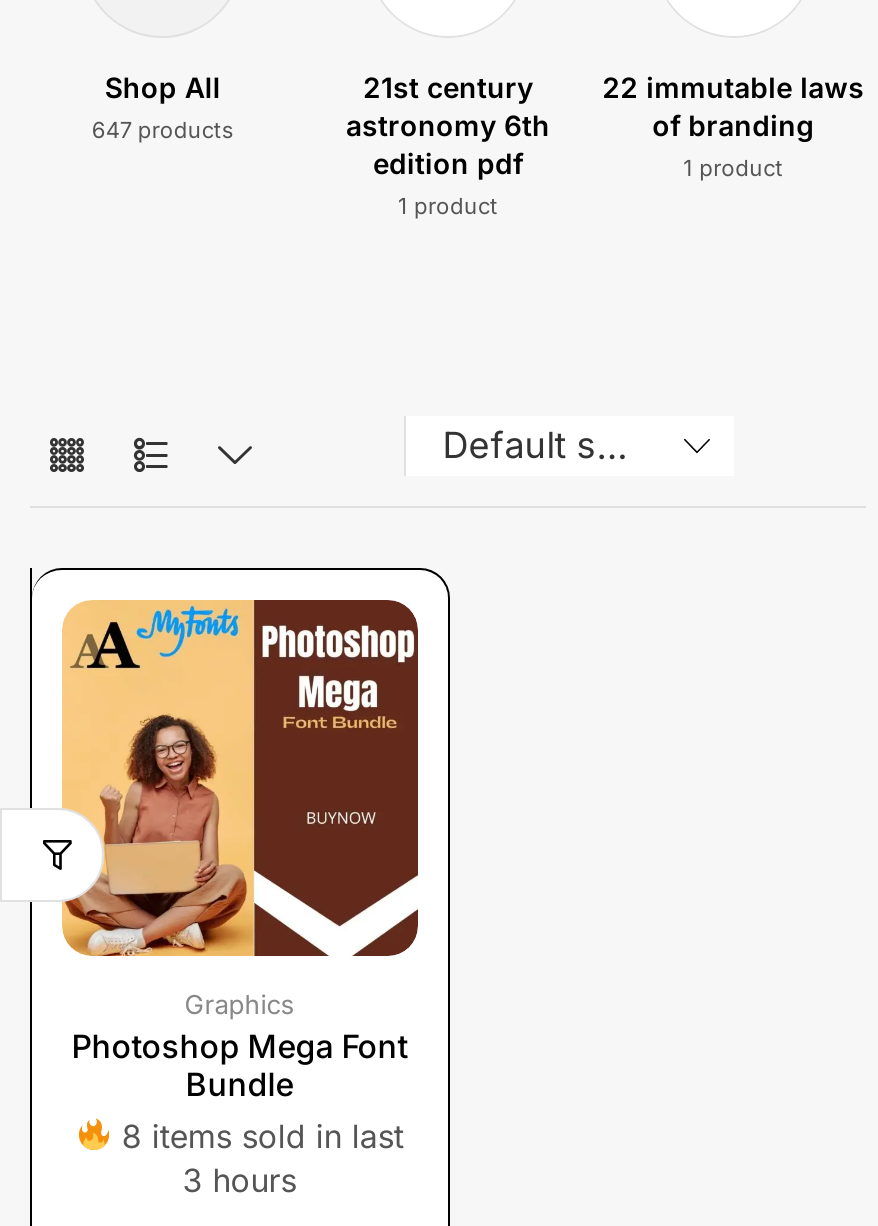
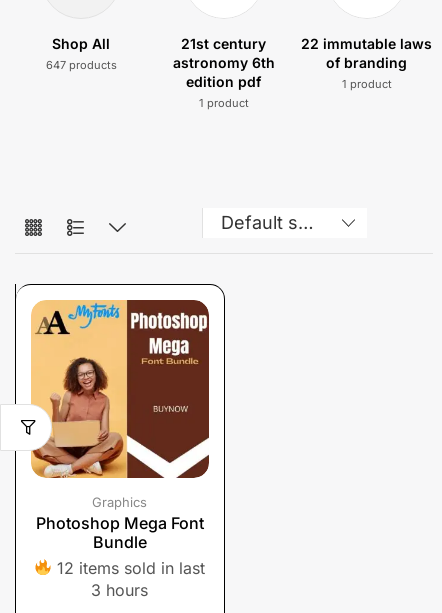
- 8 items sold in last
+ 12 items sold in last
